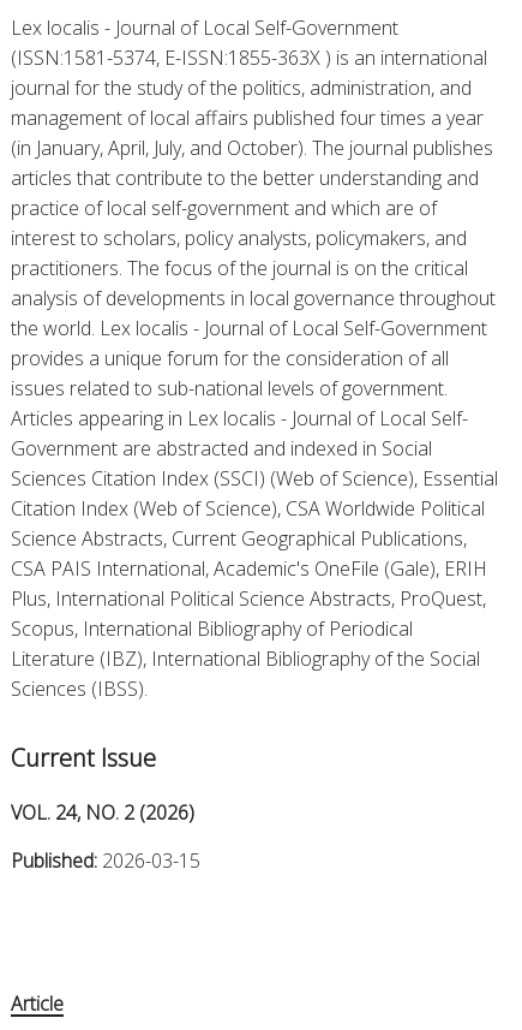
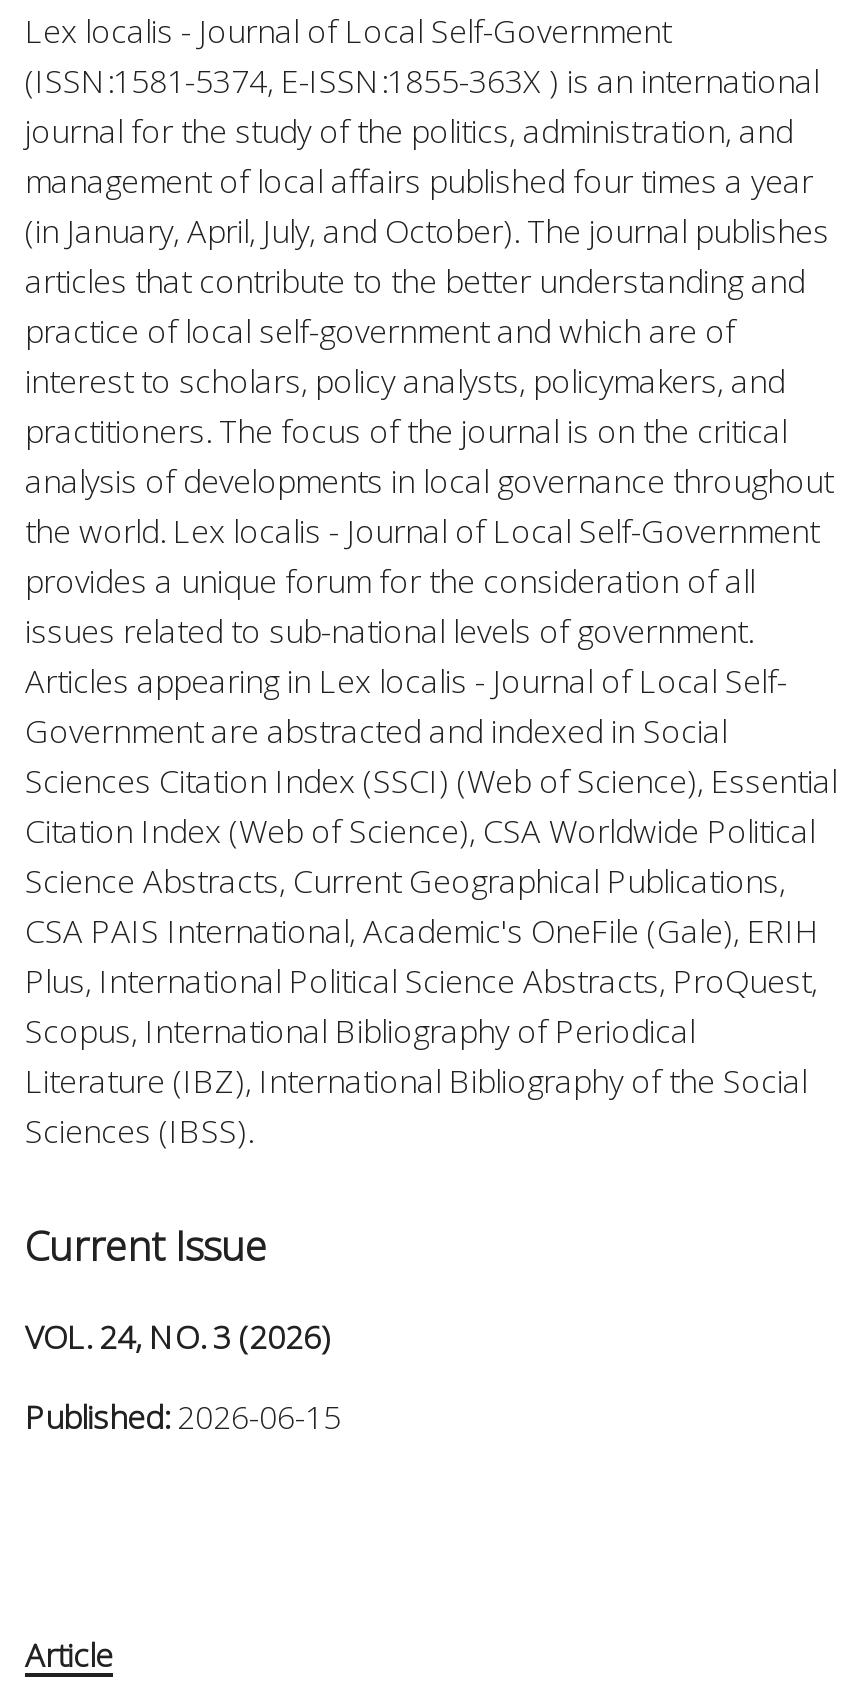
- VOL. 24, NO. 2 (2026)
+ VOL. 24, NO. 3 (2026)

- Published: 2026-03-15
+ Published: 2026-06-15
